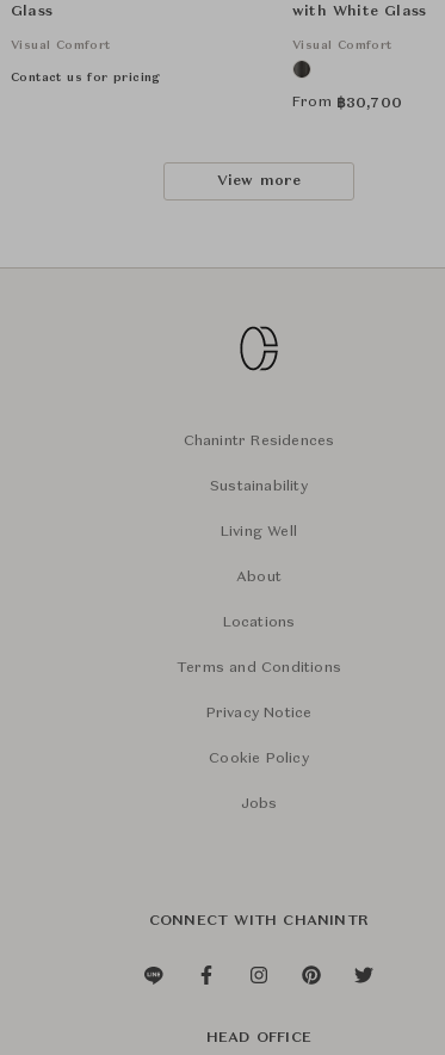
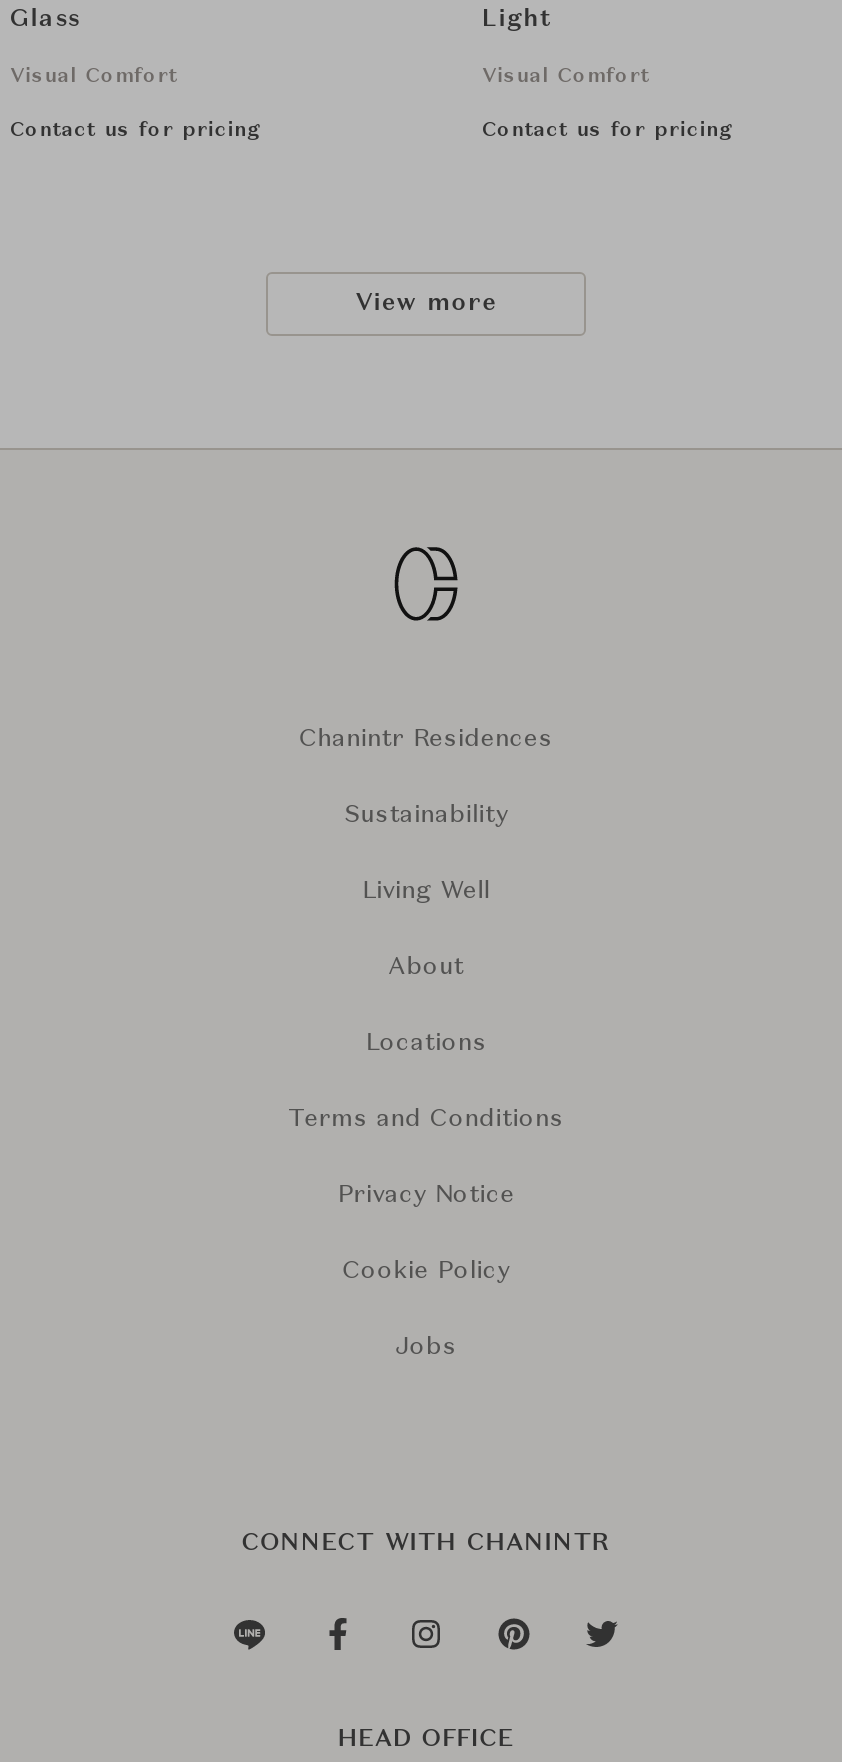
- with White Glass
+ Light

- From ฿30,700
+ Contact us for pricing
